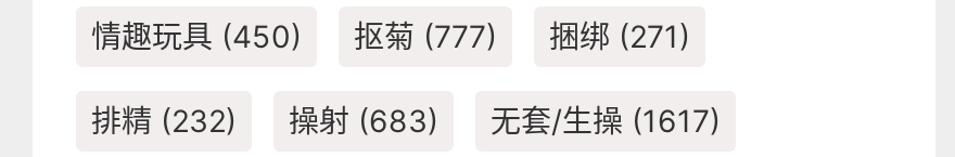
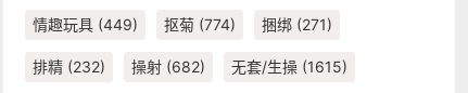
- 情趣玩具(450)
+ 情趣玩具(449)

- 抠菊(777)
+ 抠菊(774)

- 操射(683)
+ 操射(682)

- 无套/生操(1617)
+ 无套/生操(1615)
